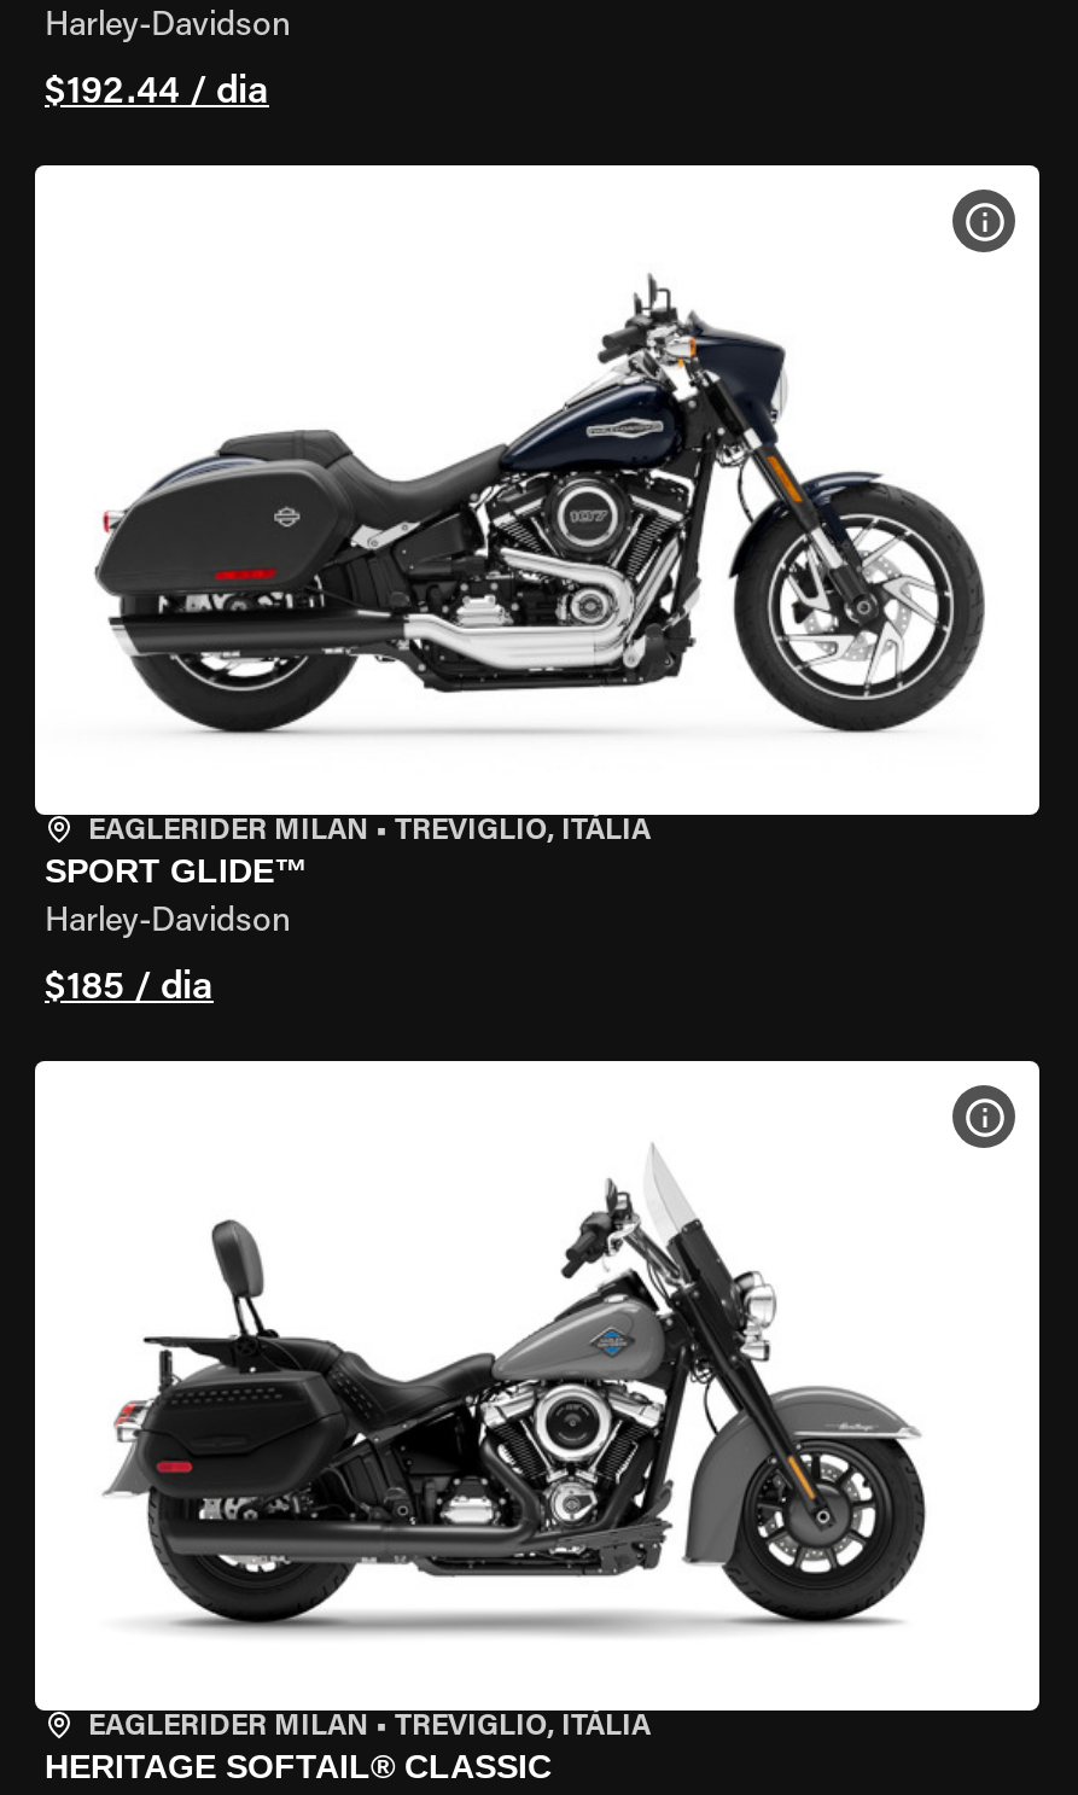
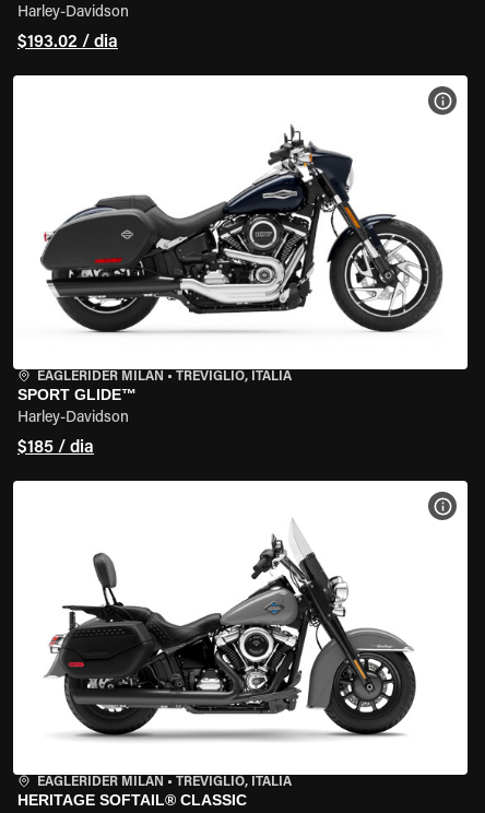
- $192.44 / dia
+ $193.02 / dia
